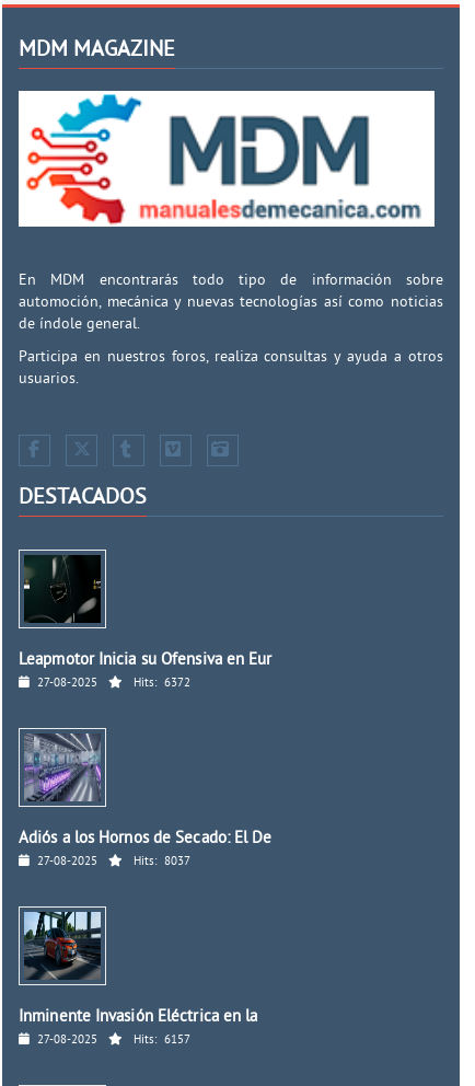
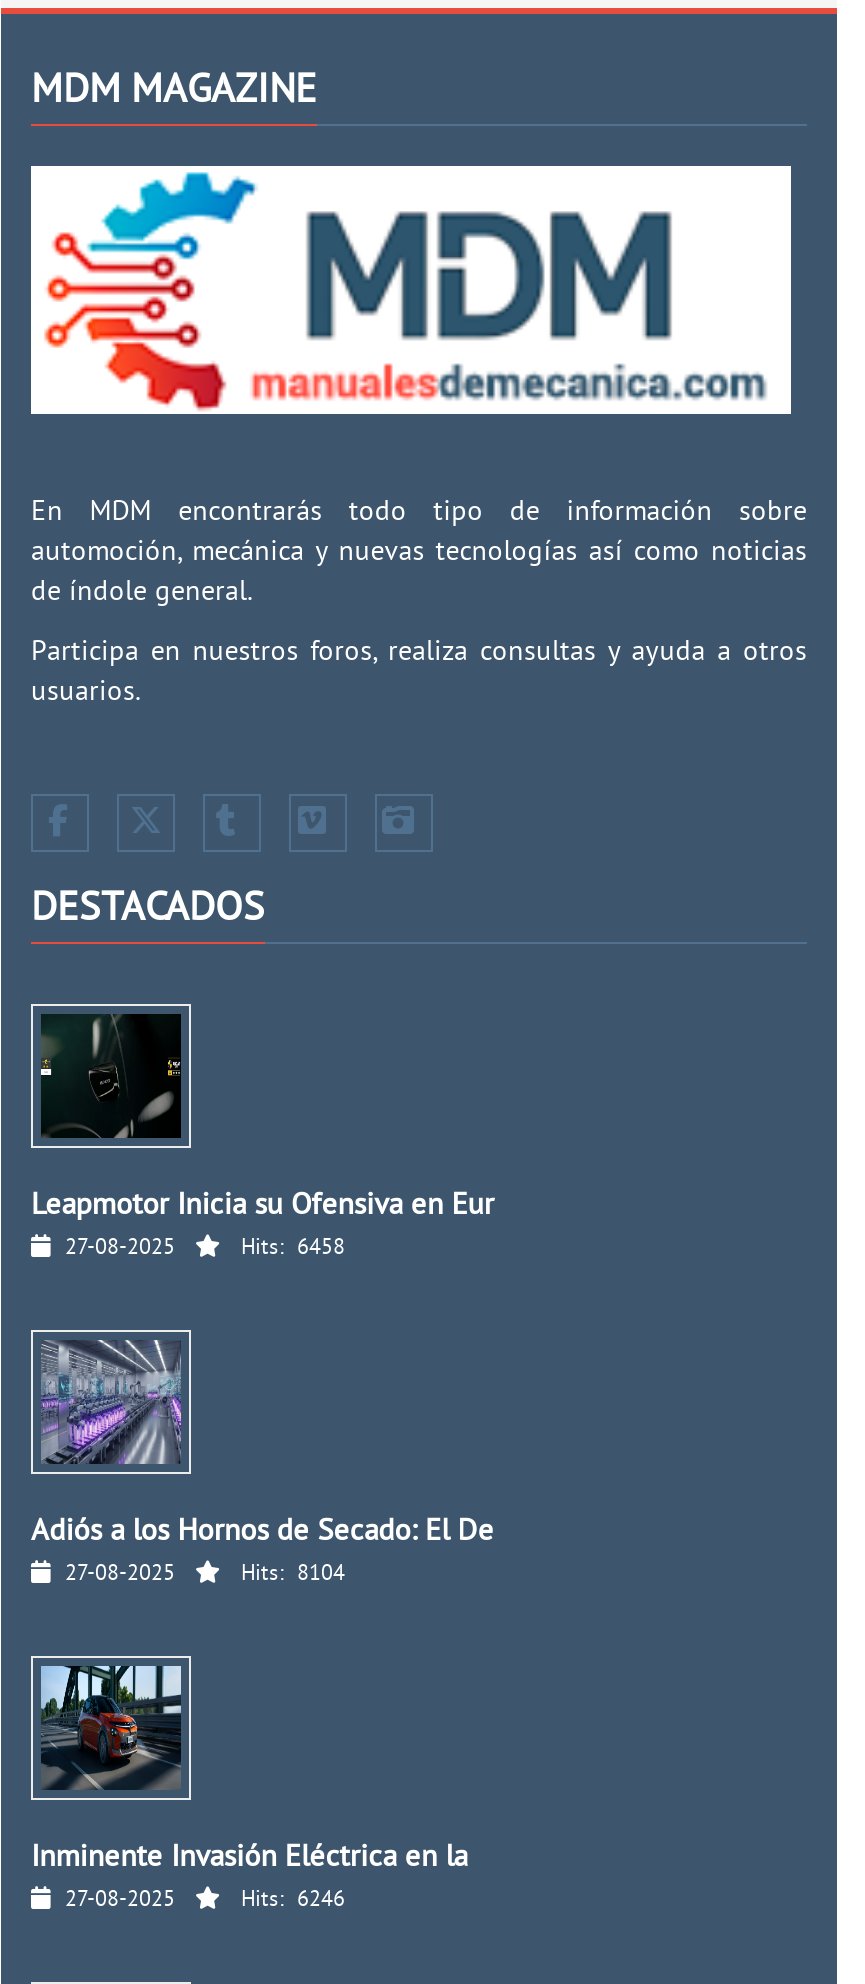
- Hits: 6372
+ Hits: 6458

- Hits: 8037
+ Hits: 8104

- Hits: 6157
+ Hits: 6246
